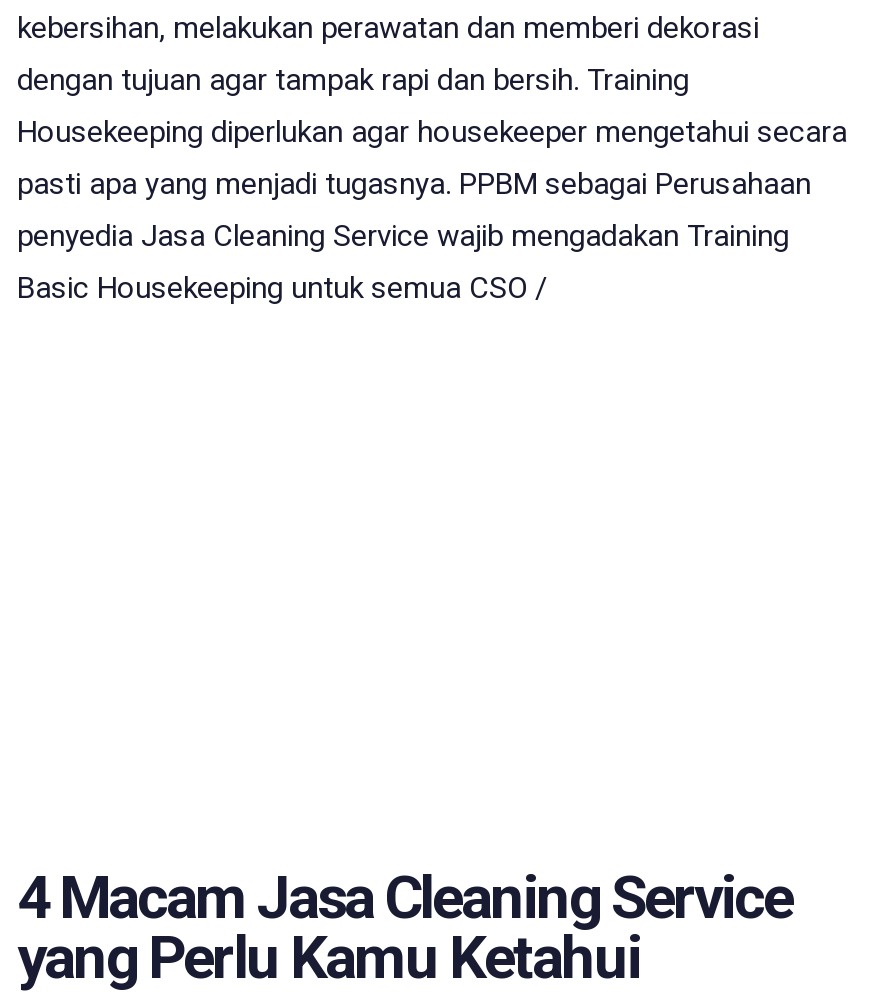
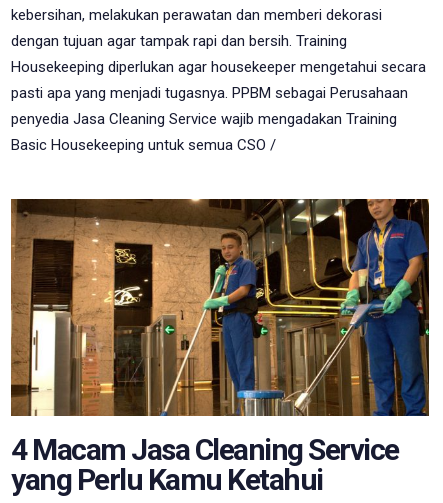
+ [image]
